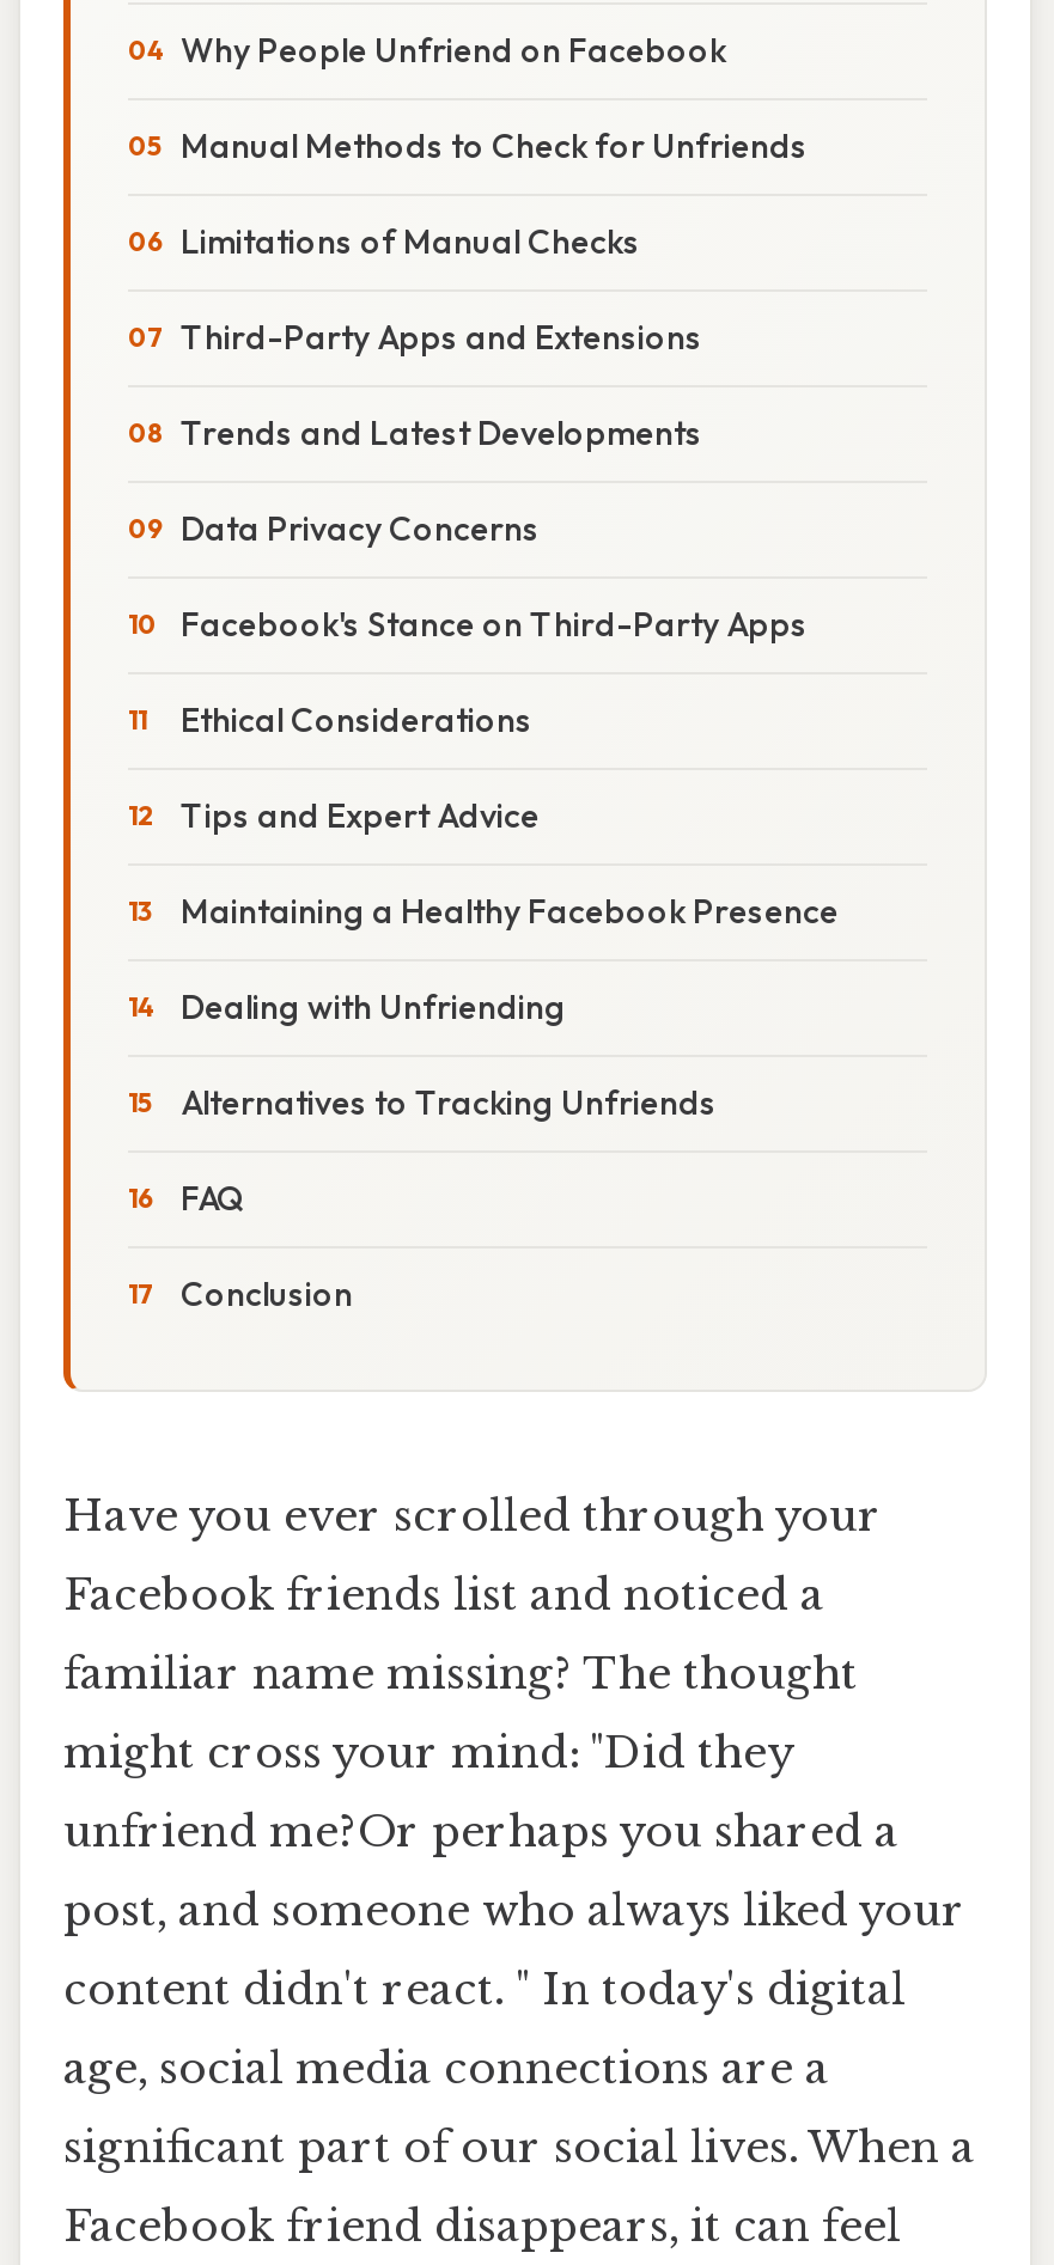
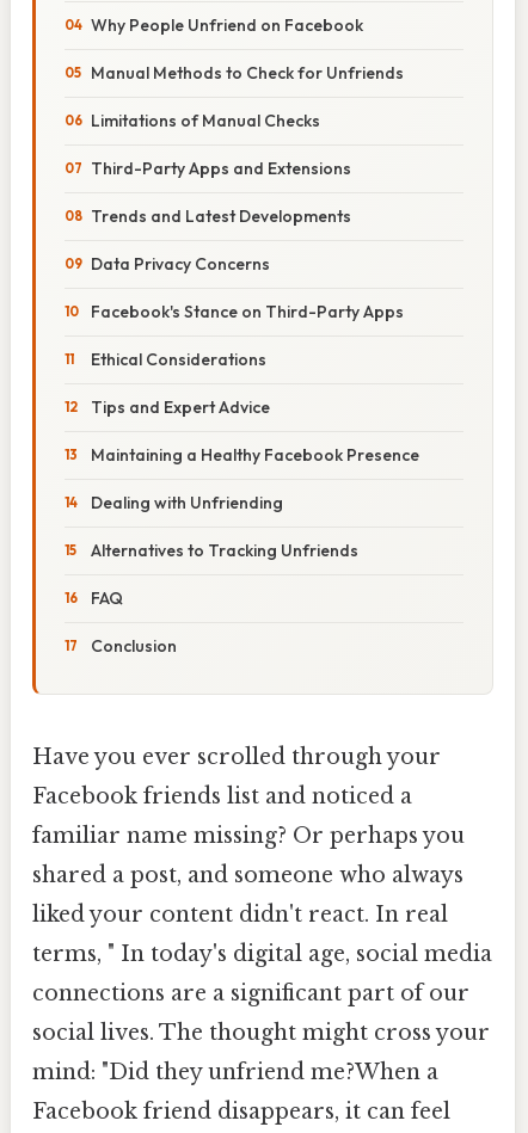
- familiar name missing? The thought
+ familiar name missing? Or perhaps you

- might cross your mind: "Did they
+ shared a post, and someone who always

- unfriend me?Or perhaps you shared a
+ liked your content didn't react. In real

- post, and someone who always liked your
+ terms, " In today's digital age, social media

- content didn't react. " In today's digital
+ connections are a significant part of our

- age, social media connections are a
+ social lives. The thought might cross your

- significant part of our social lives. When a
+ mind: "Did they unfriend me?When a
